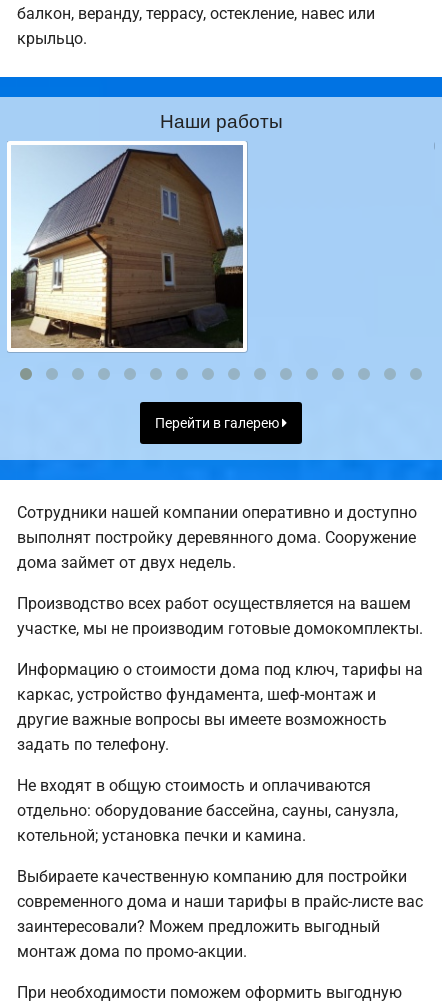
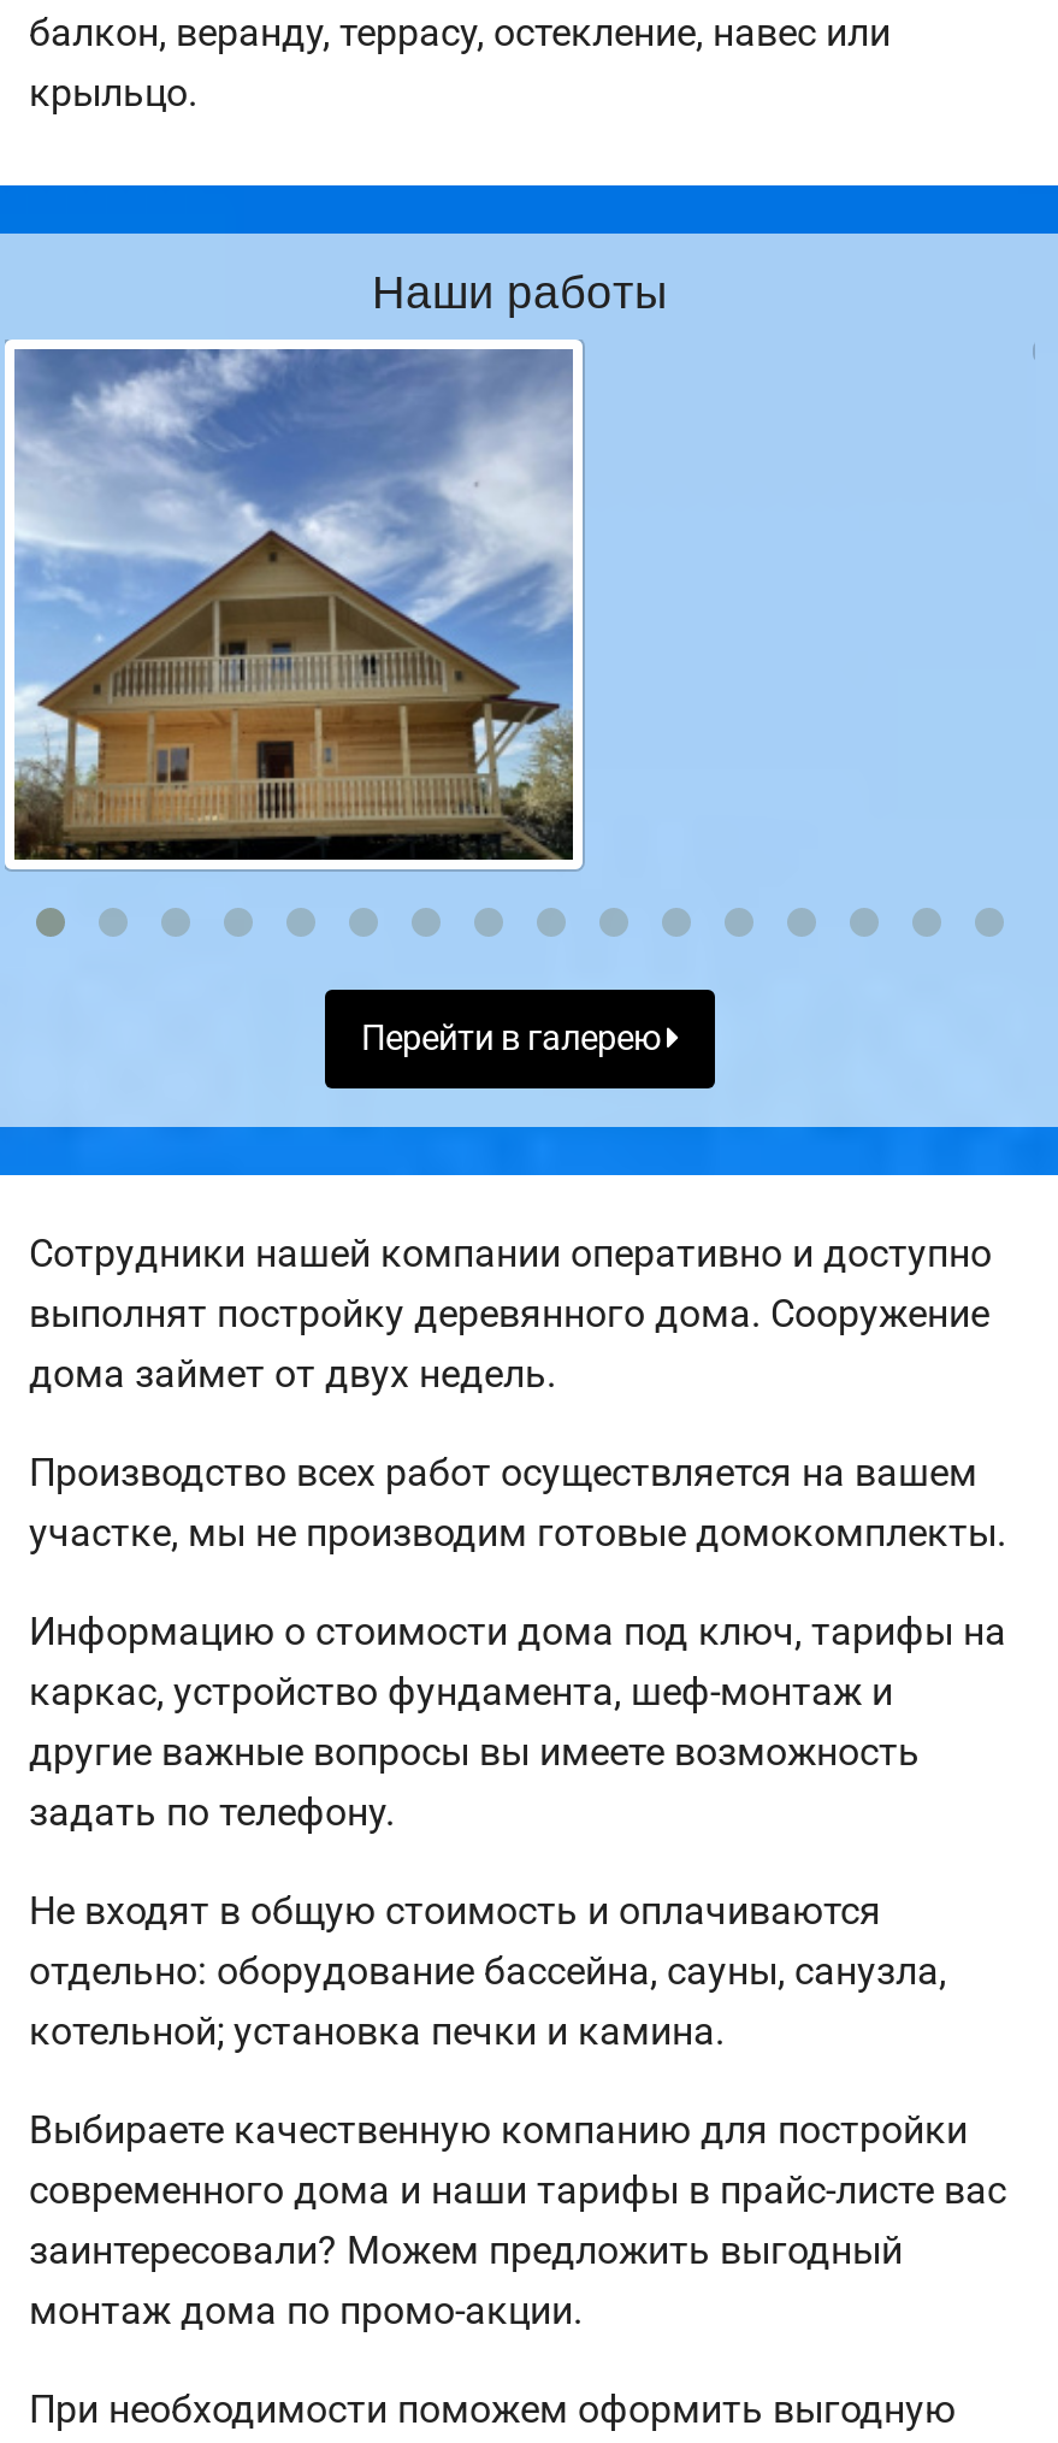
- [image]
+ [image]
